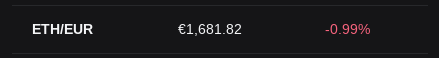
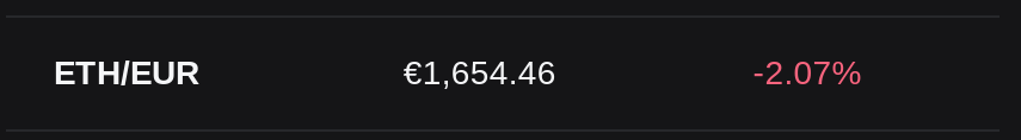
- €1,681.82
+ €1,654.46

- -0.99%
+ -2.07%
